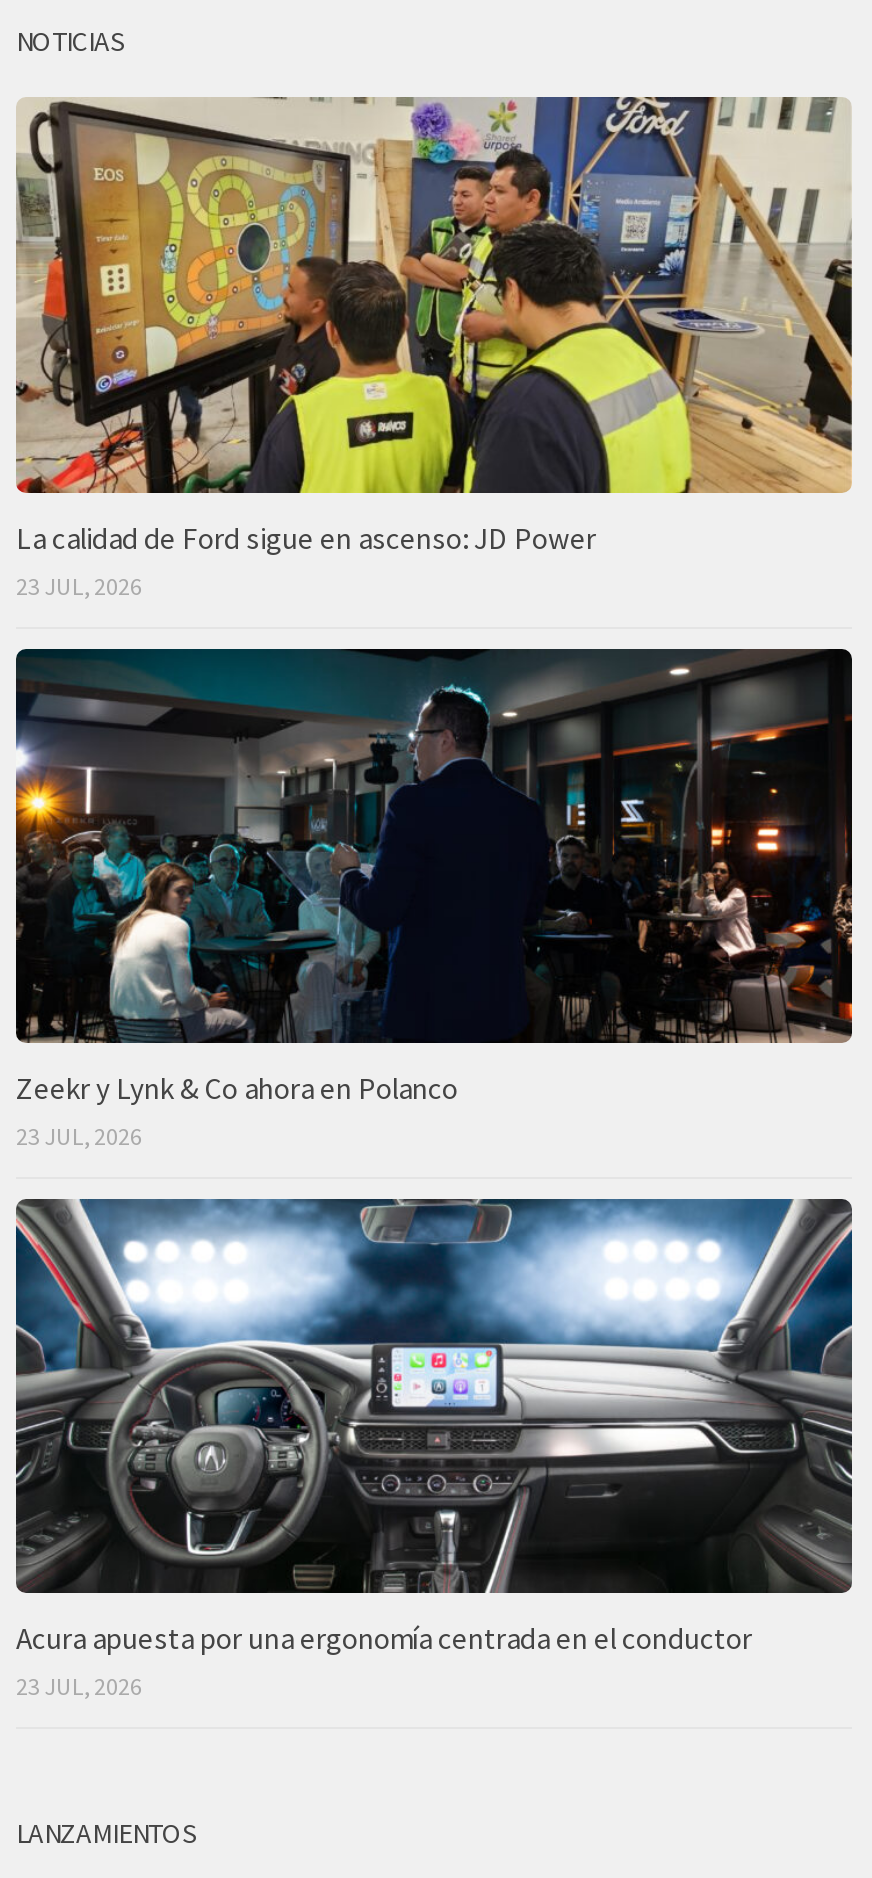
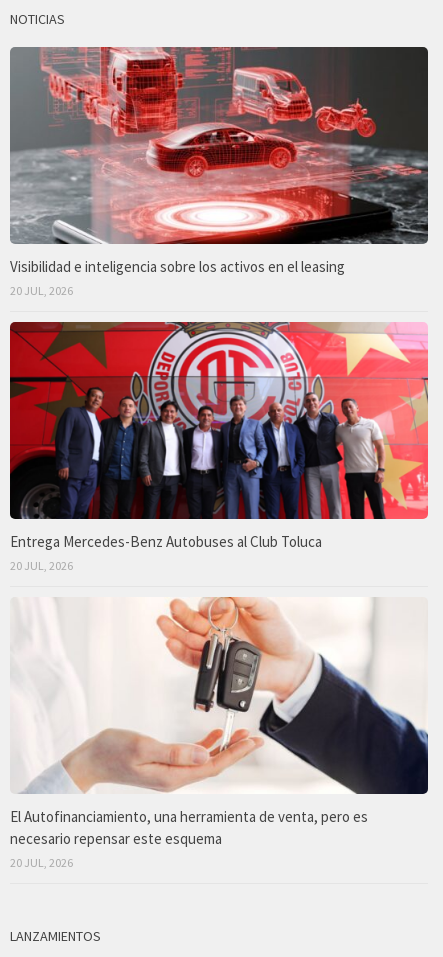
- [image]
- La calidad de Ford sigue en ascenso: JD Power
- 23 JUL, 2026
+ [image]
+ Visibilidad e inteligencia sobre los activos en el leasing
+ 20 JUL, 2026

- [image]
- Zeekr y Lynk & Co ahora en Polanco
- 23 JUL, 2026
+ [image]
+ Entrega Mercedes-Benz Autobuses al Club Toluca
+ 20 JUL, 2026

- [image]
- Acura apuesta por una ergonomía centrada en el conductor
- 23 JUL, 2026
+ [image]
+ El Autofinanciamiento, una herramienta de venta, pero es
+ necesario repensar este esquema
+ 20 JUL, 2026
